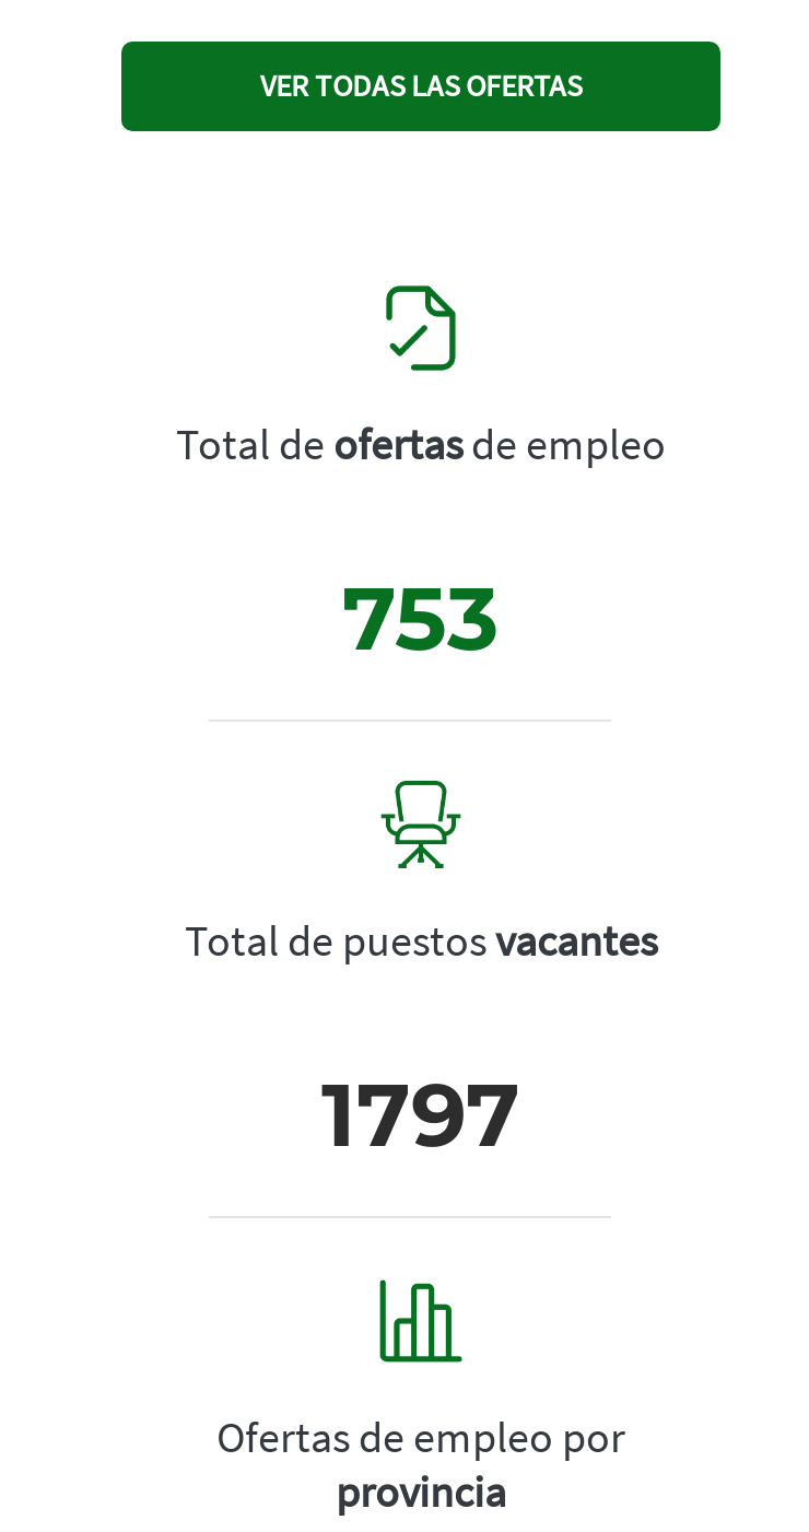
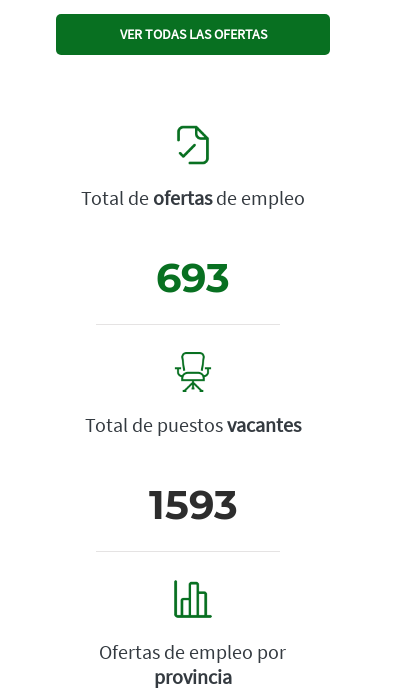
- 753
+ 693

- 1797
+ 1593
